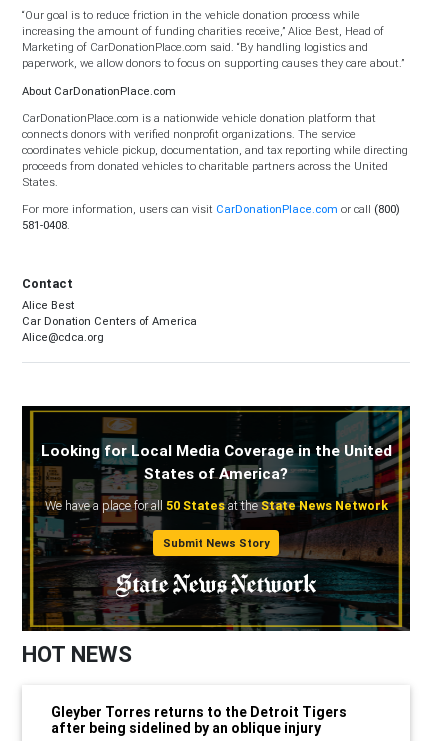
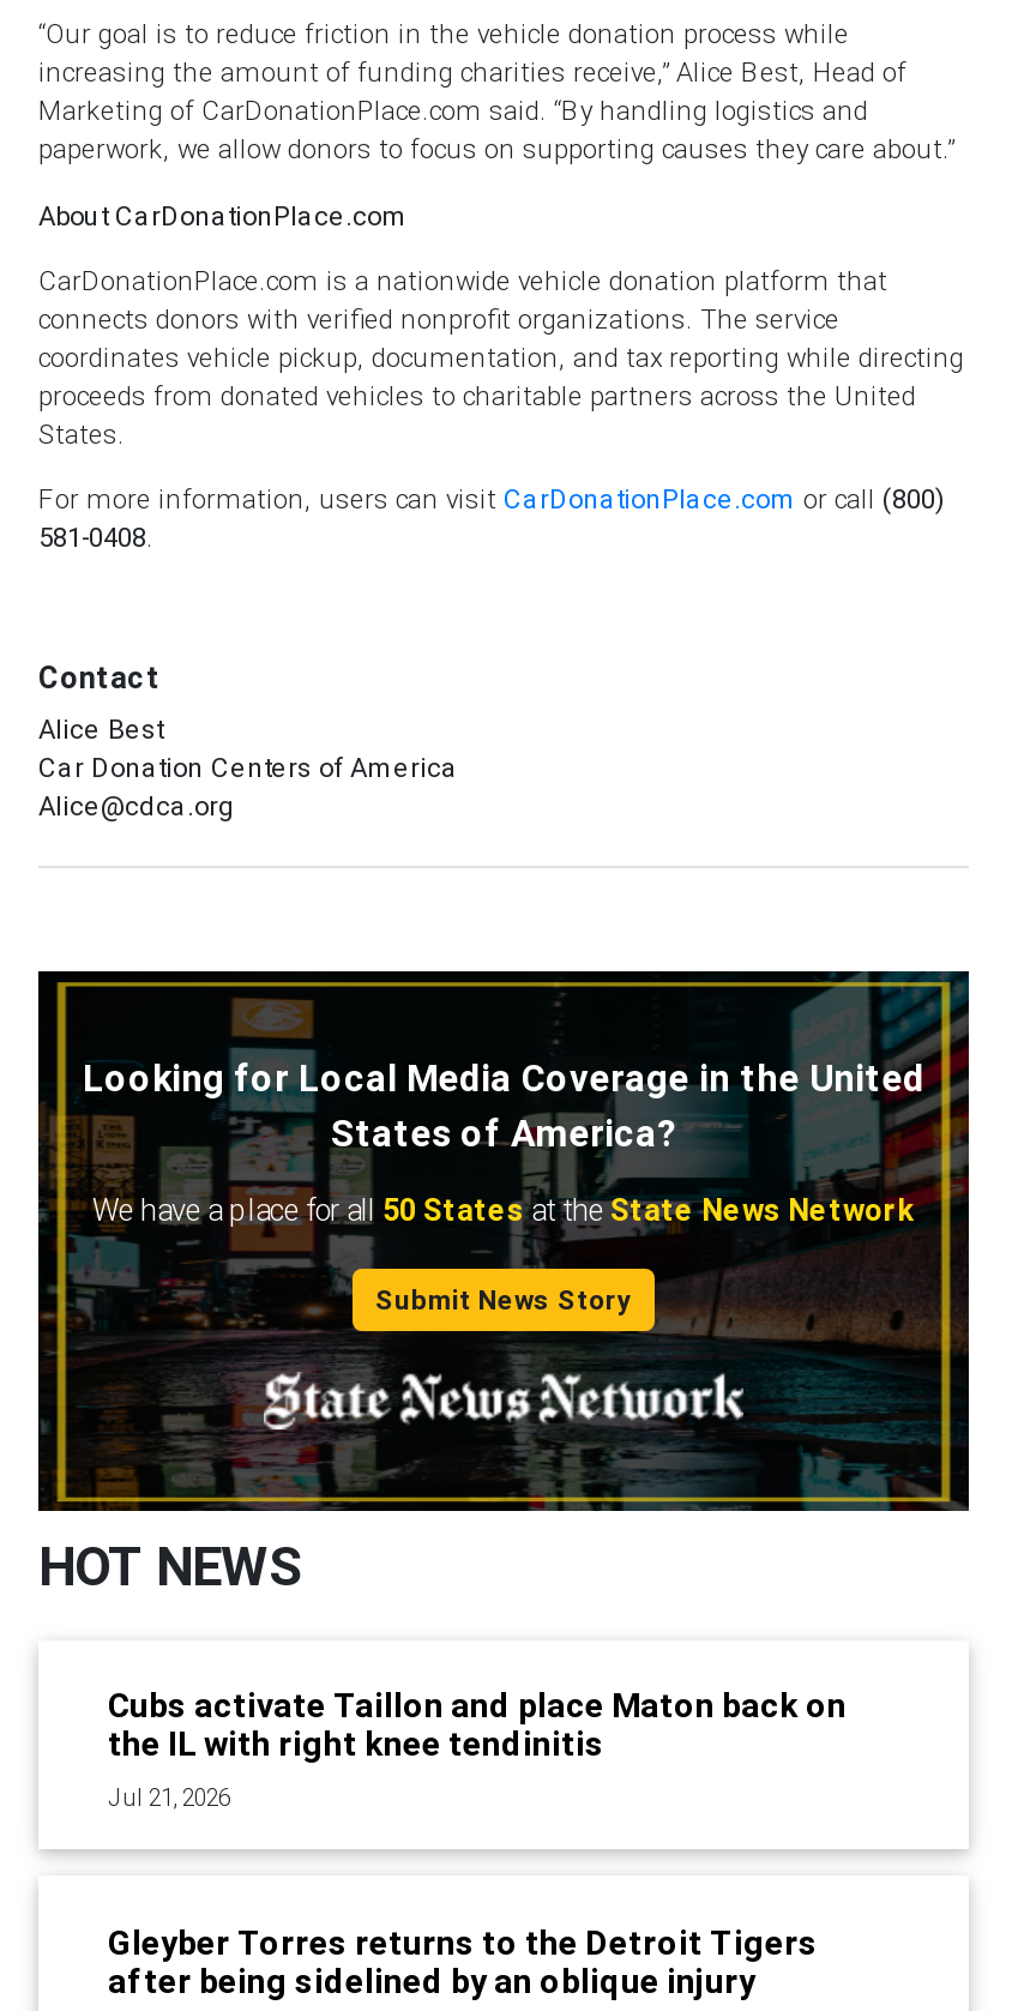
+ Cubs activate Taillon and place Maton back on
+ the IL with right knee tendinitis
+ Jul 21, 2026
